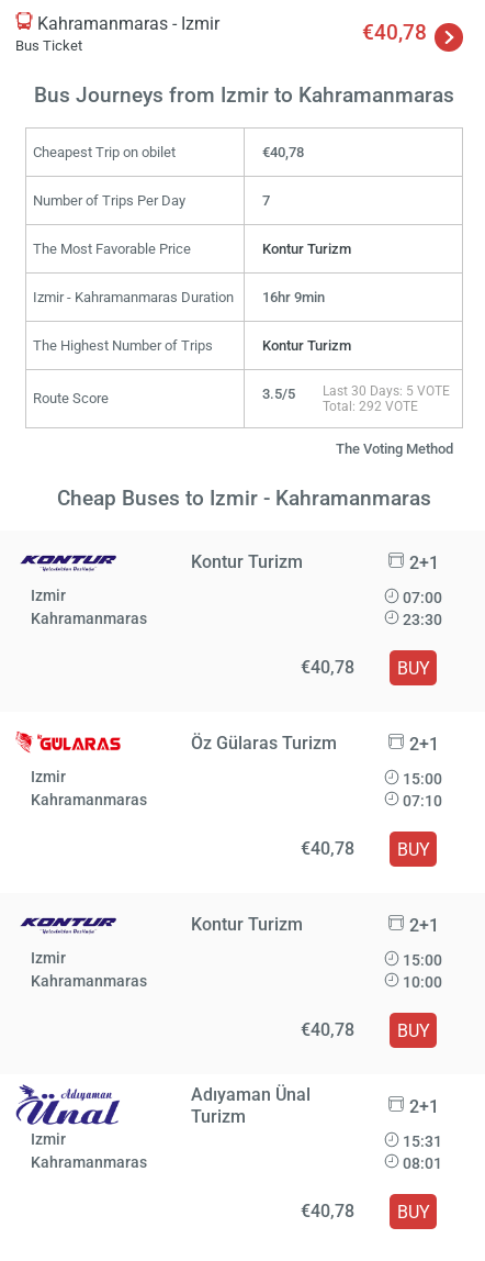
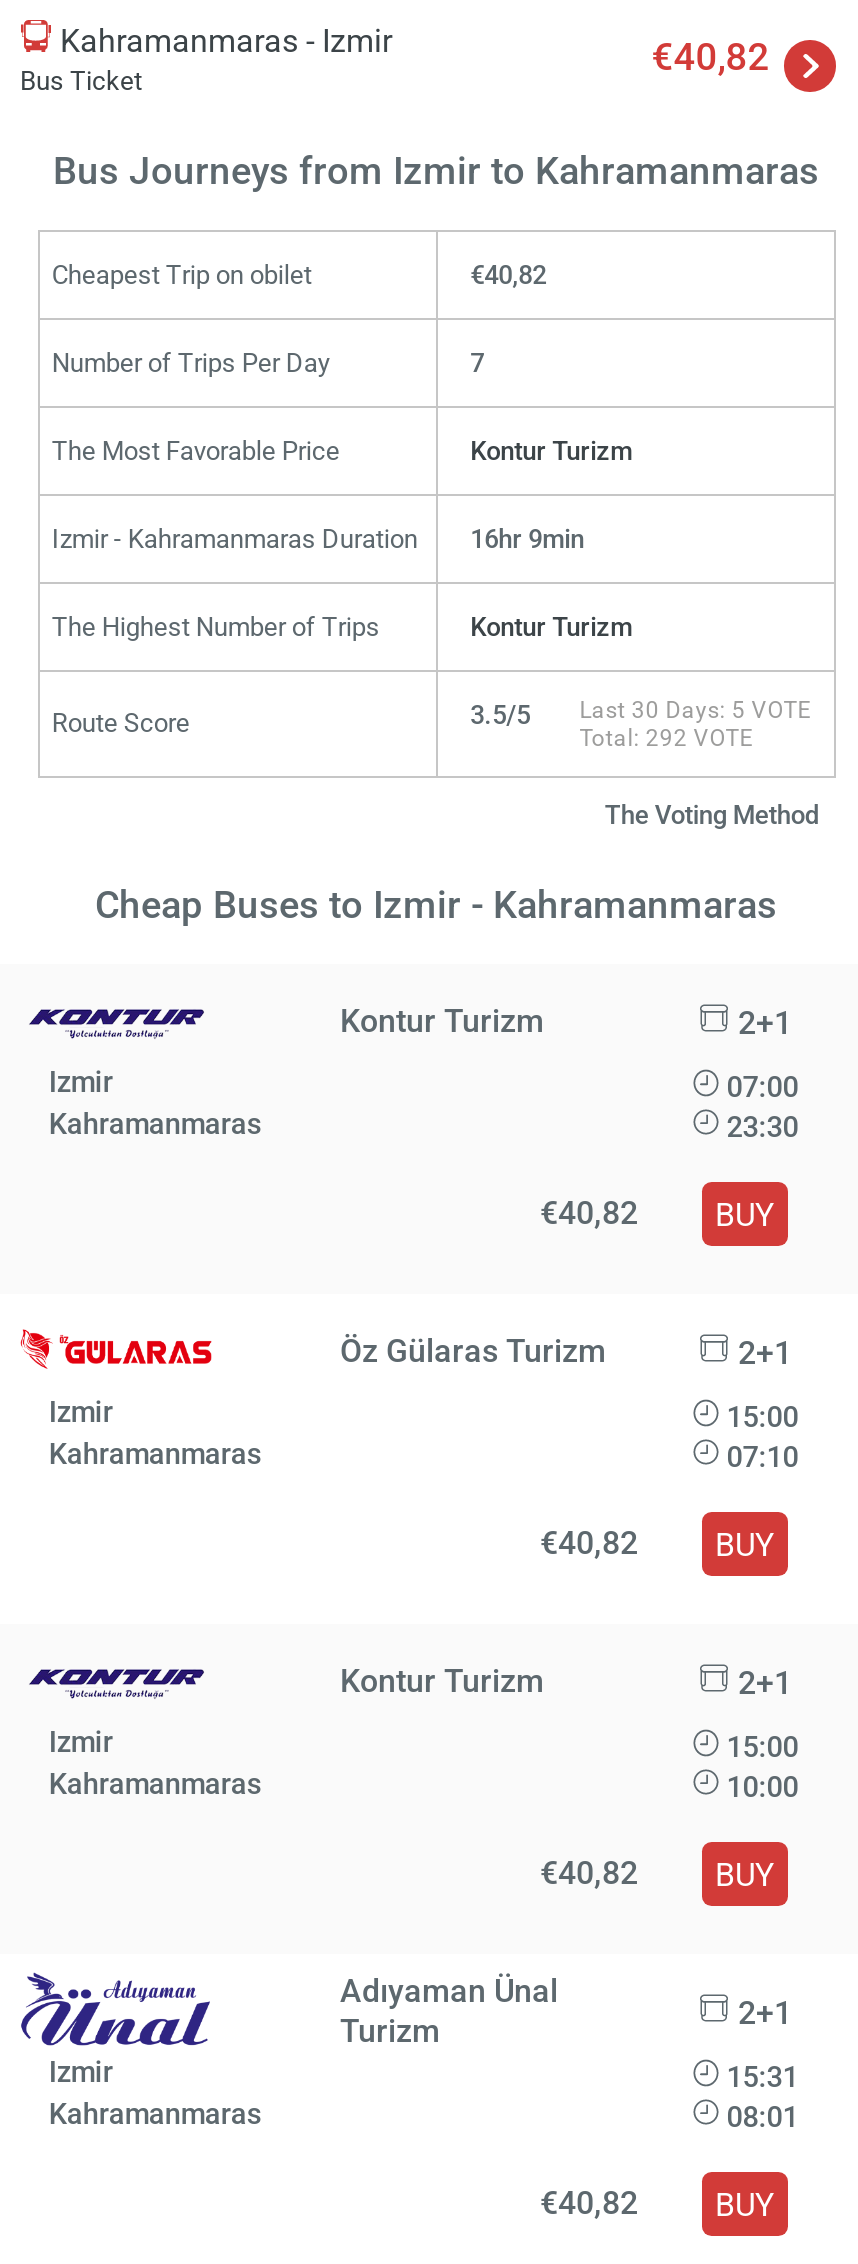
- €40,78
+ €40,82

- €40,78
+ €40,82

- €40,78
+ €40,82

- €40,78
+ €40,82

- €40,78
+ €40,82

- €40,78
+ €40,82
